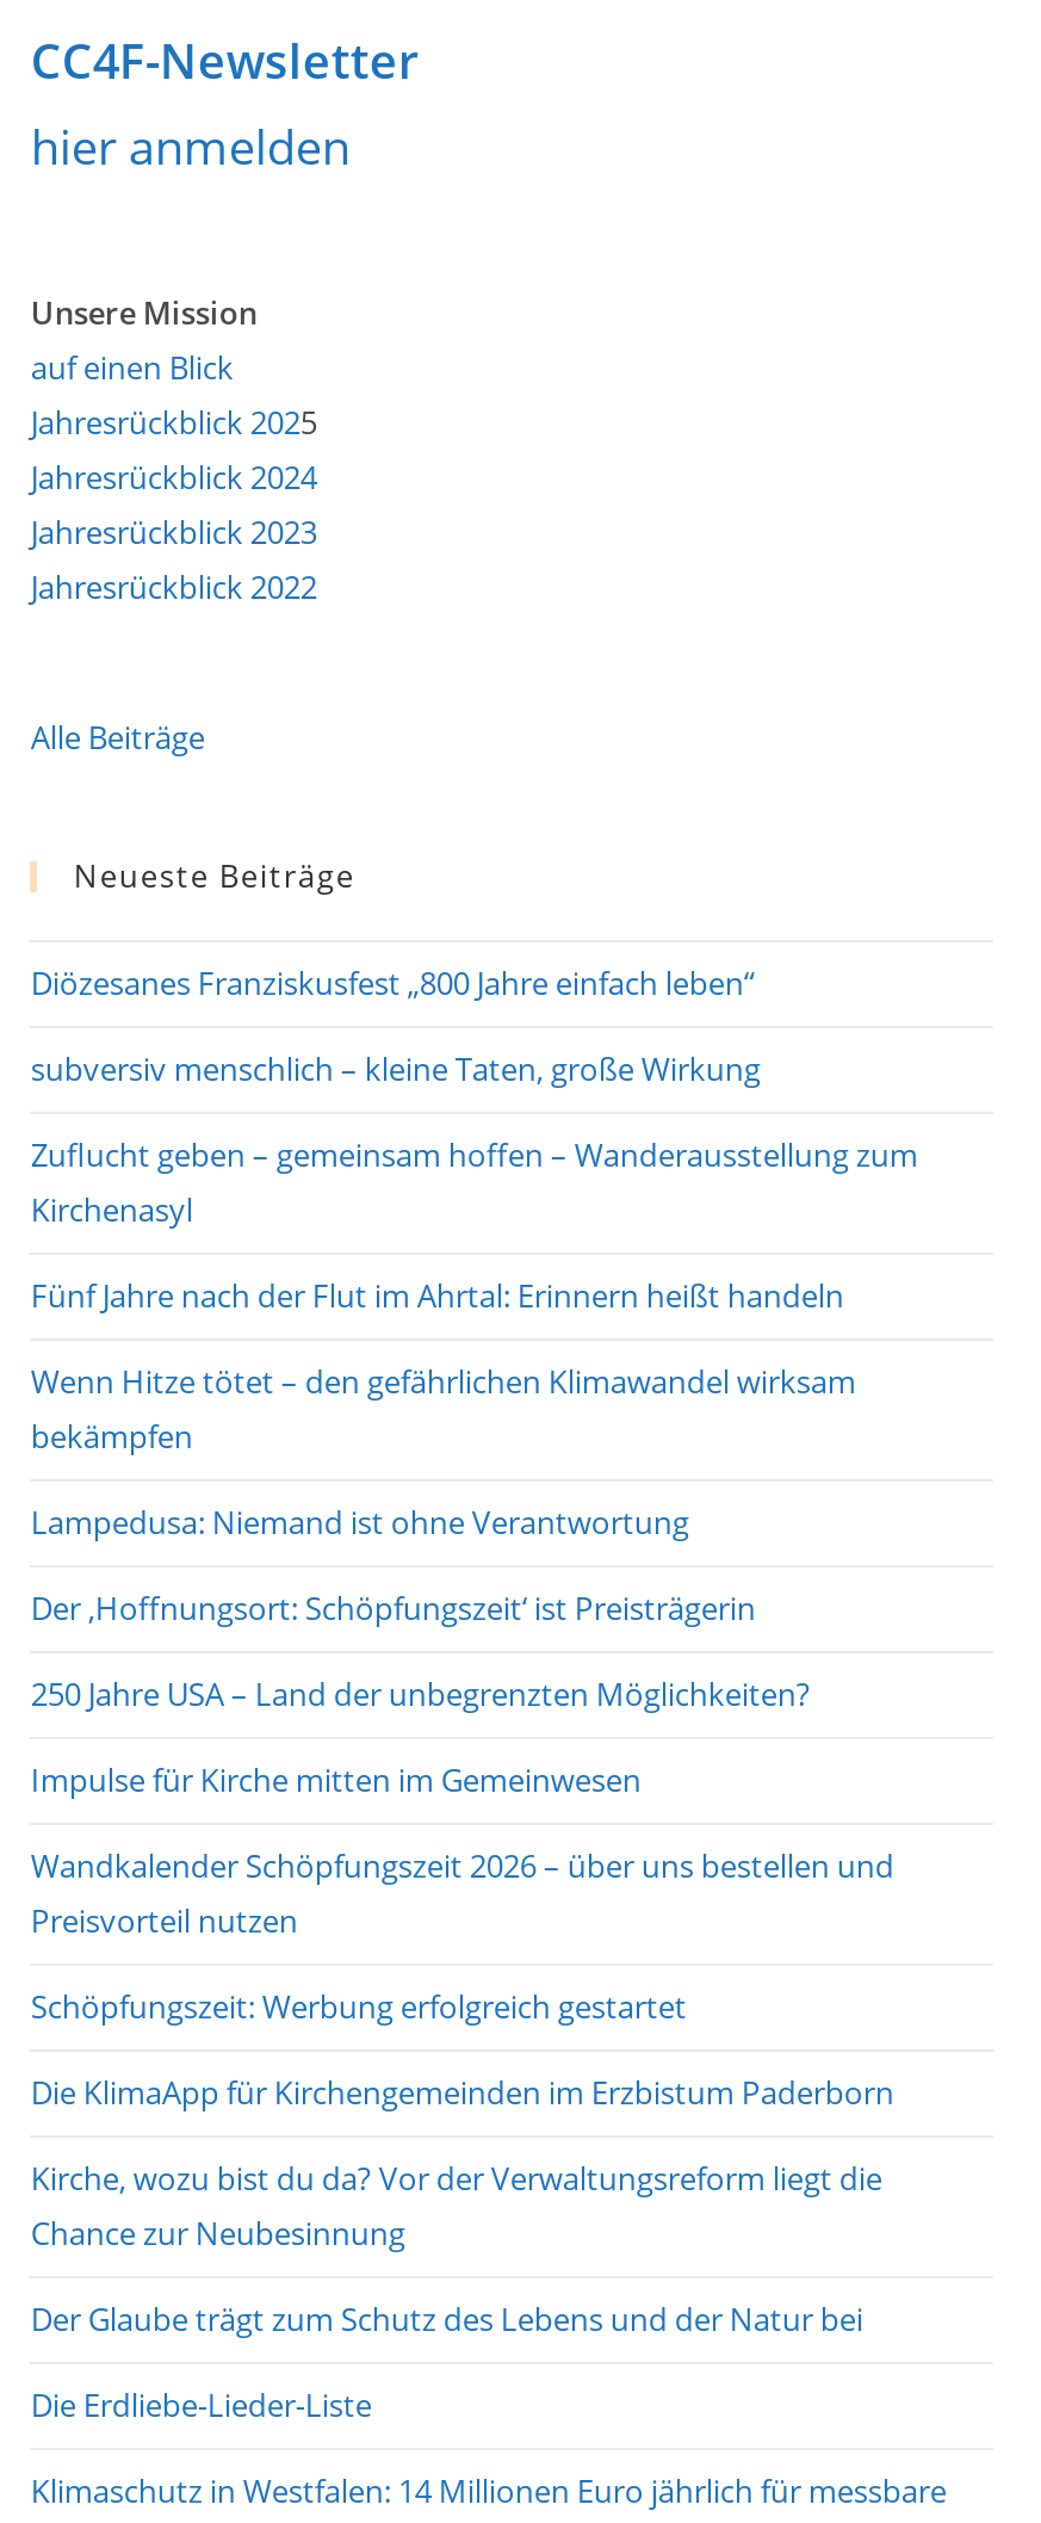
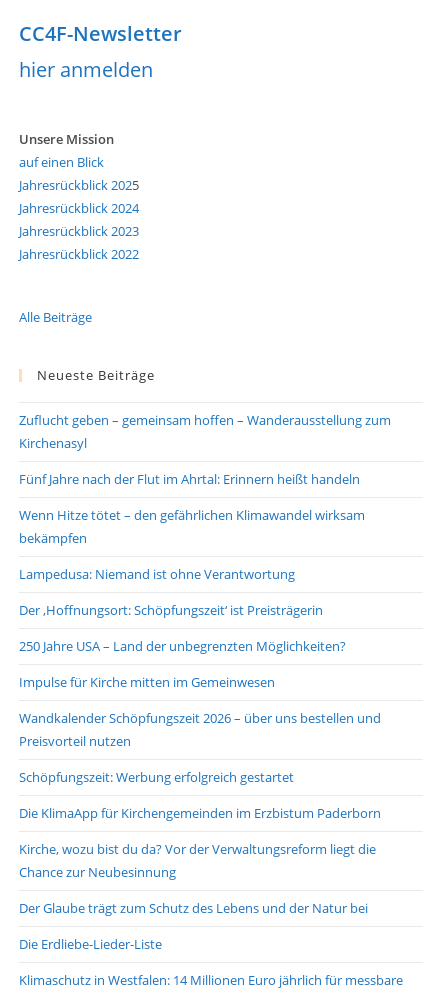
- Diözesanes Franziskusfest „800 Jahre einfach leben“
- subversiv menschlich – kleine Taten, große Wirkung
